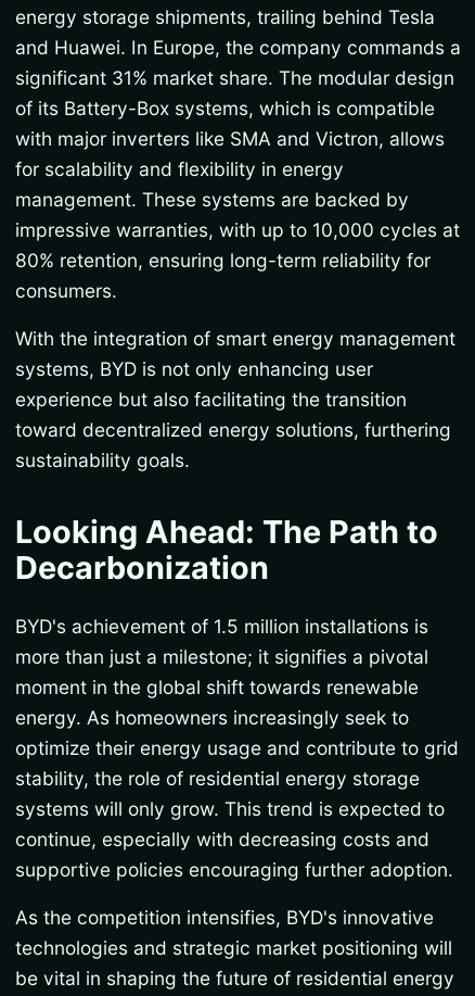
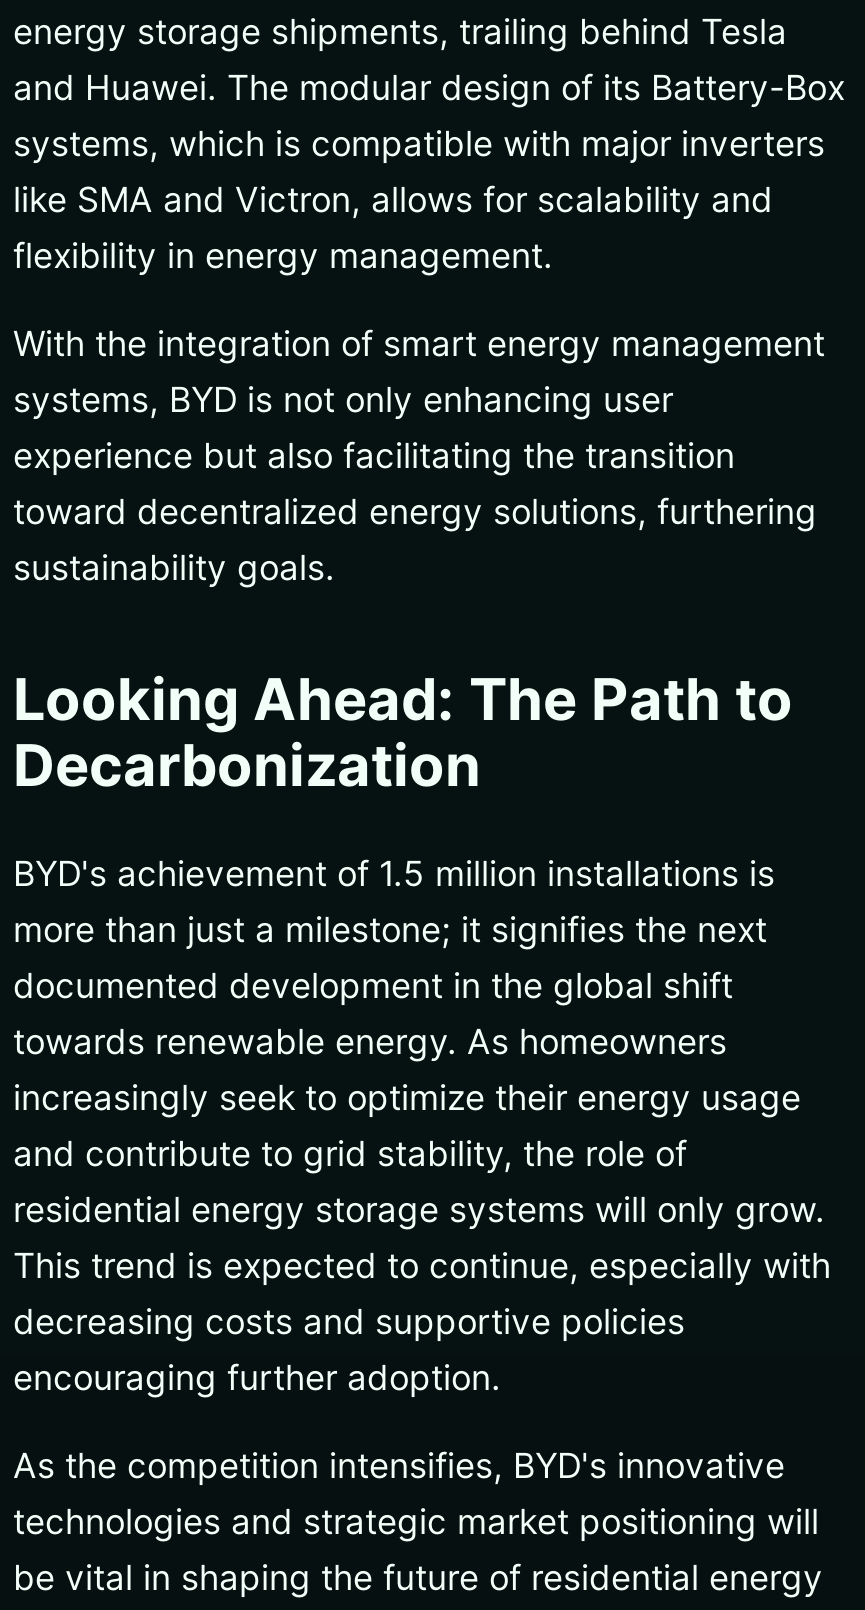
- and Huawei. In Europe, the company commands a
- significant 31% market share. The modular design
- of its Battery-Box systems, which is compatible
- with major inverters like SMA and Victron, allows
- for scalability and flexibility in energy
- management. These systems are backed by
- impressive warranties, with up to 10,000 cycles at
- 80% retention, ensuring long-term reliability for
- consumers.
+ and Huawei. The modular design of its Battery-Box
+ systems, which is compatible with major inverters
+ like SMA and Victron, allows for scalability and
+ flexibility in energy management.

moved up: With the integration of smart energy management | systems, BYD is not only enhancing user | experience but also facilitating the transition | toward decentralized energy solutions, furthering | sustainability goals. | Looking Ahead: The Path to | Decarbonization | BYD's achievement of 1.5 million installations is

- more than just a milestone; it signifies a pivotal
- moment in the global shift towards renewable
- energy. As homeowners increasingly seek to
- optimize their energy usage and contribute to grid
- stability, the role of residential energy storage
- systems will only grow. This trend is expected to
- continue, especially with decreasing costs and
- supportive policies encouraging further adoption.
+ more than just a milestone; it signifies the next
+ documented development in the global shift
+ towards renewable energy. As homeowners
+ increasingly seek to optimize their energy usage
+ and contribute to grid stability, the role of
+ residential energy storage systems will only grow.
+ This trend is expected to continue, especially with
+ decreasing costs and supportive policies
+ encouraging further adoption.
